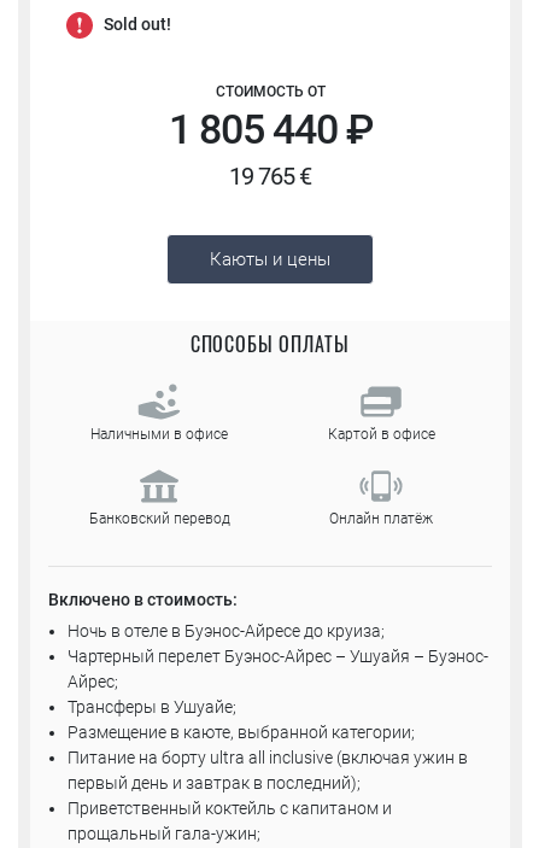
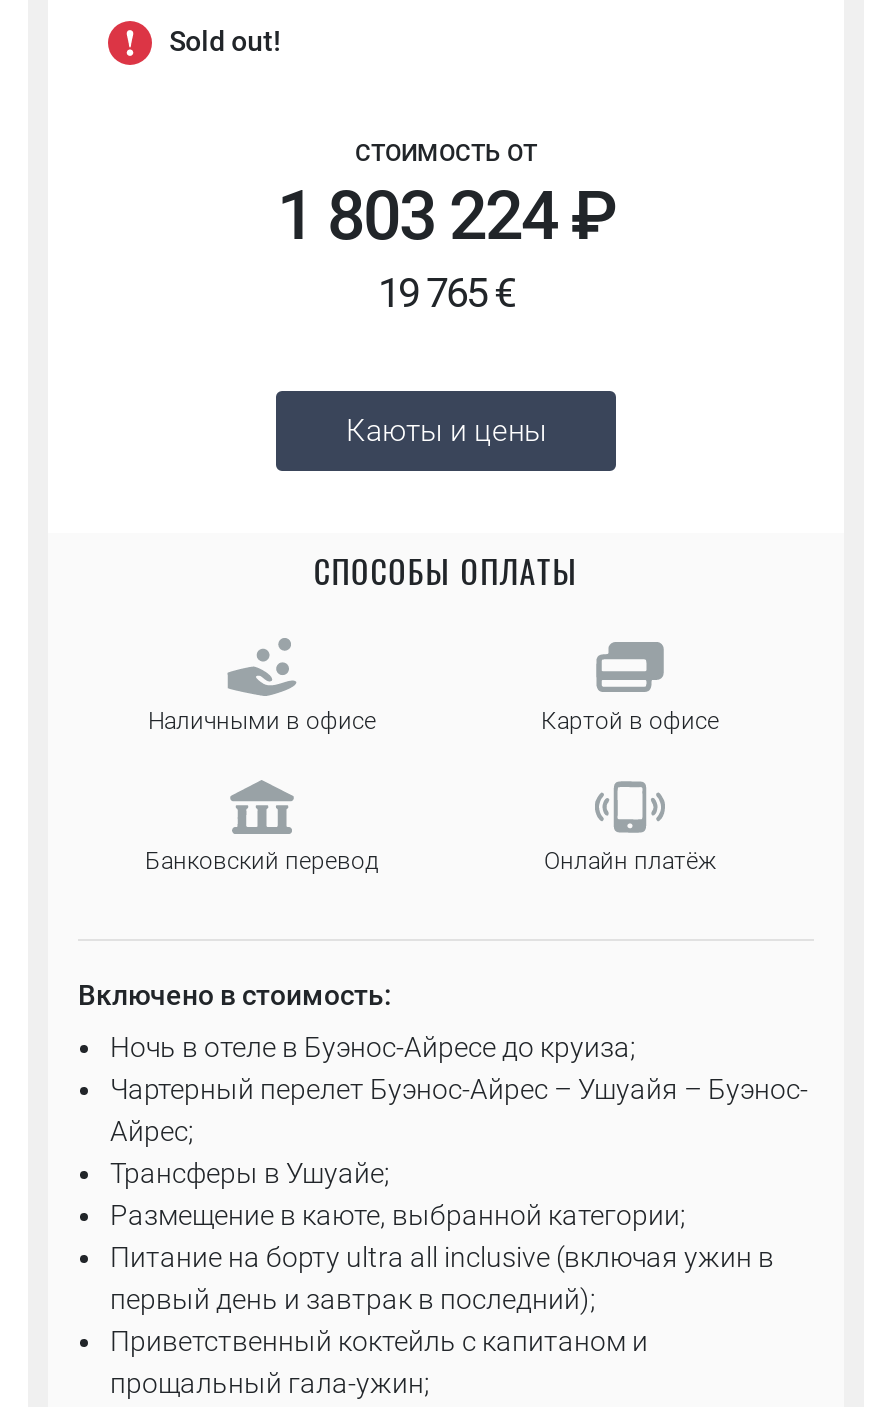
- 1 805 440 ₽
+ 1 803 224 ₽
